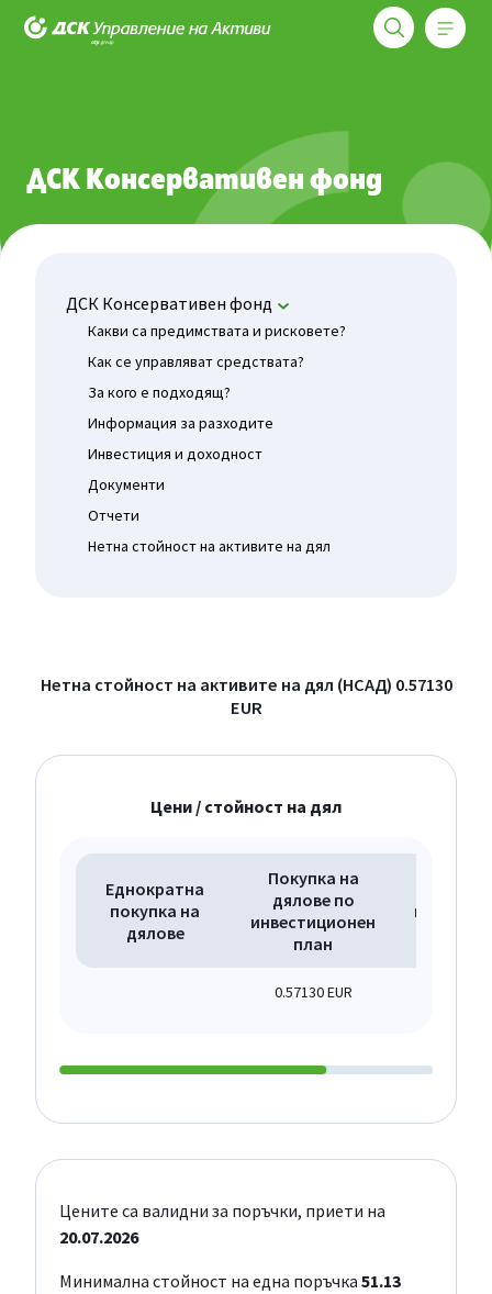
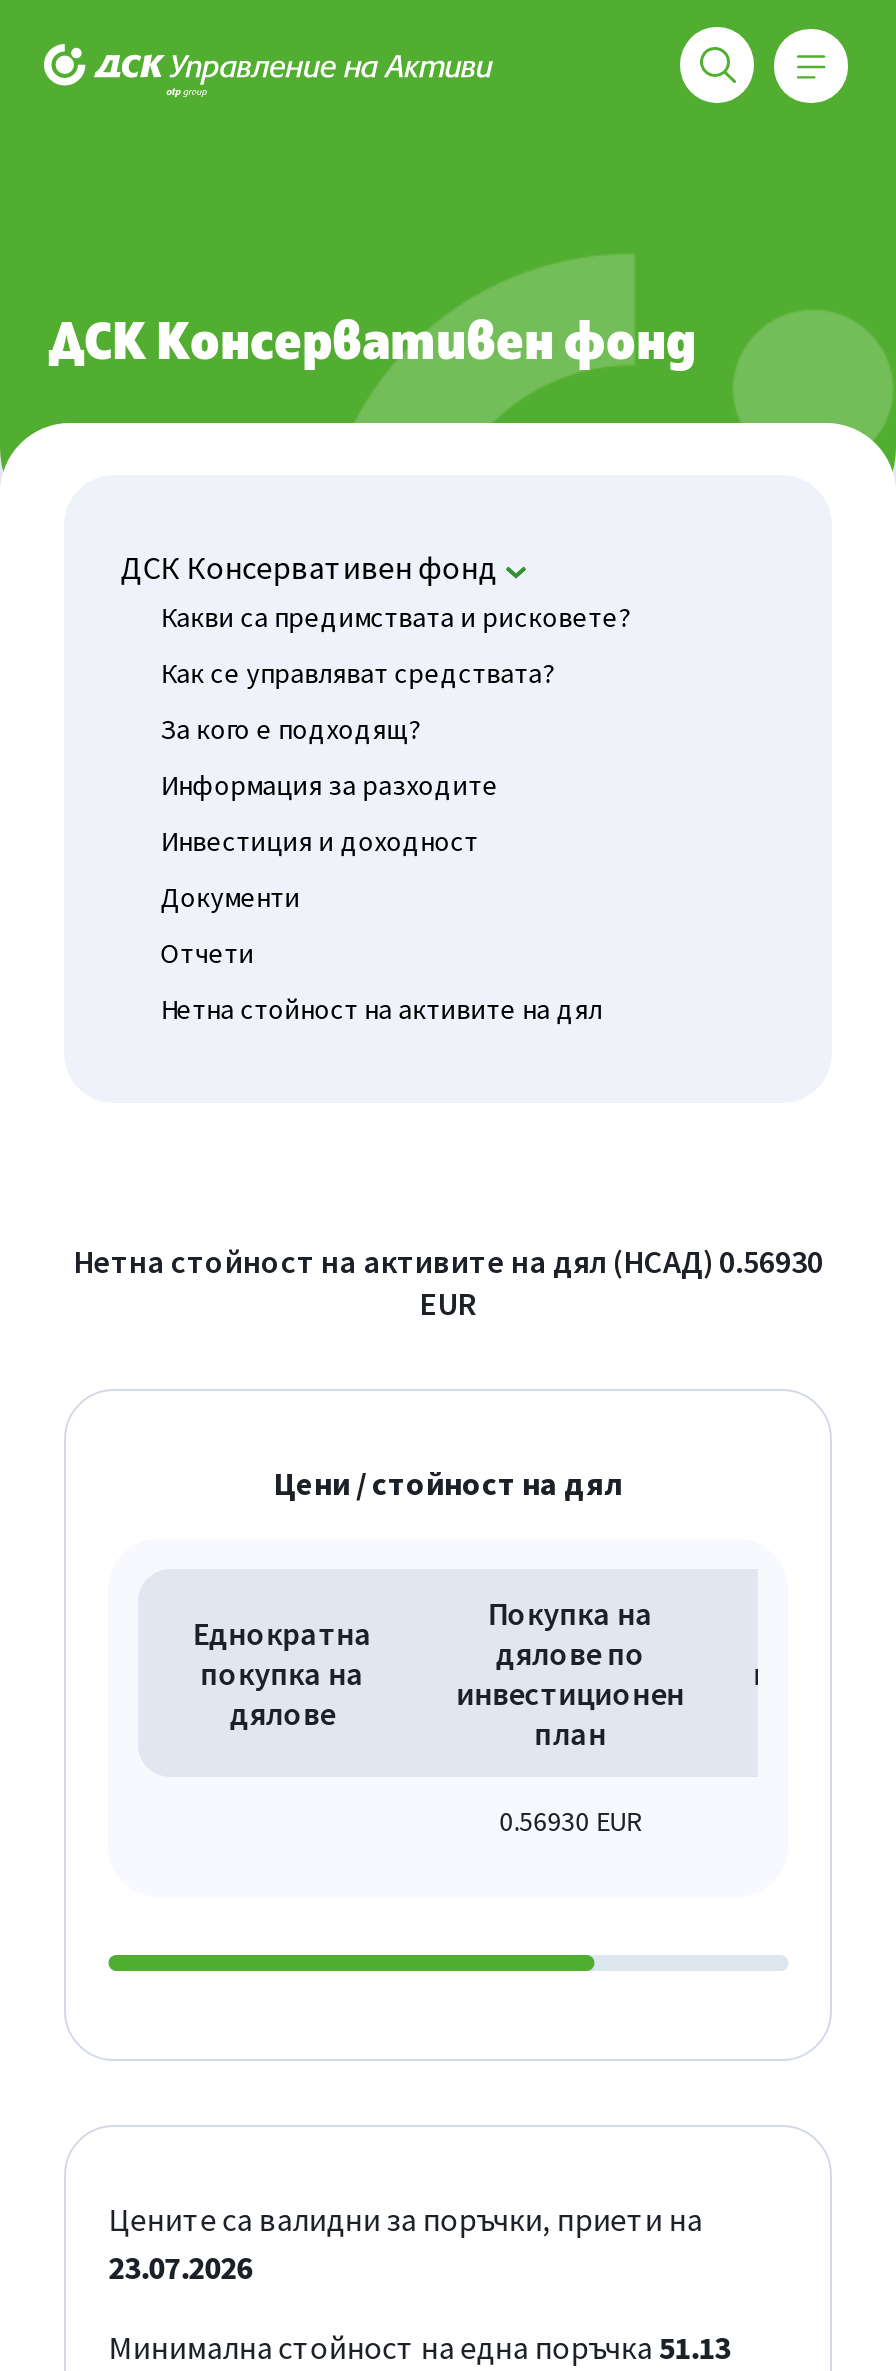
- Нетна стойност на активите на дял (НСАД) 0.57130
+ Нетна стойност на активите на дял (НСАД) 0.56930

- 0.57130 EUR
+ 0.56930 EUR

- 20.07.2026
+ 23.07.2026
